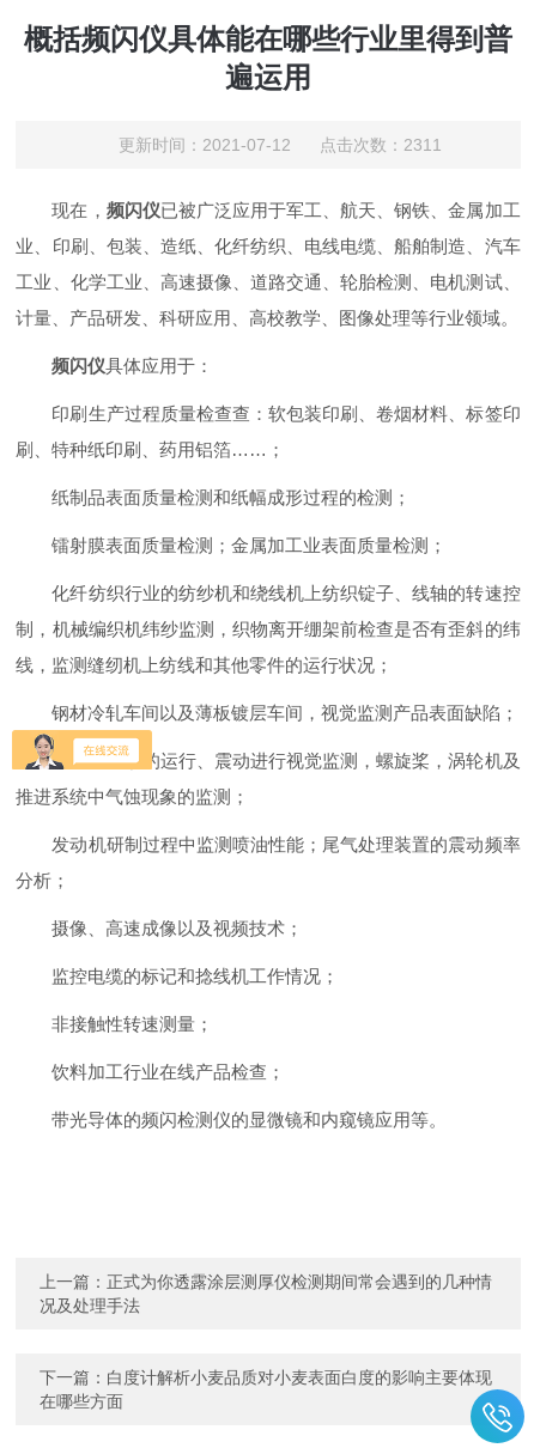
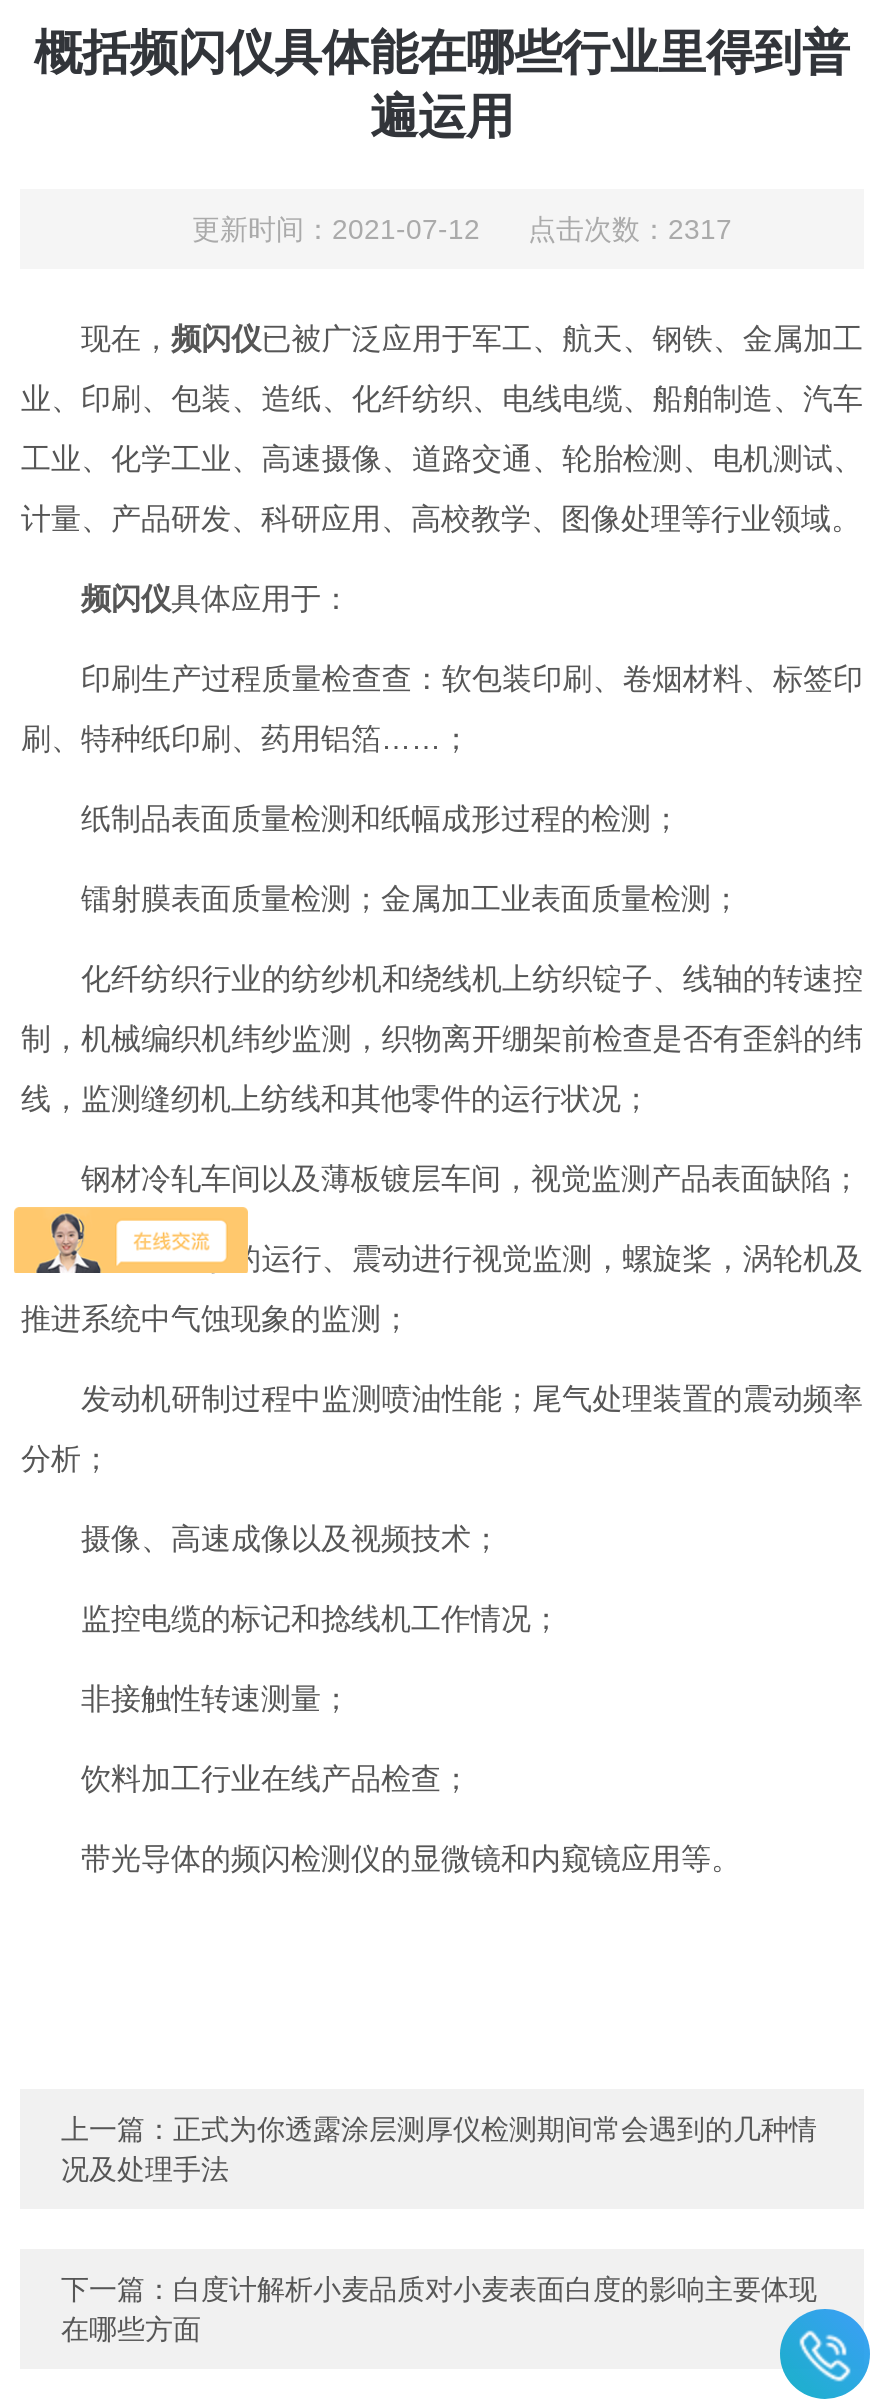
- 更新时间：2021-07-12 点击次数：2311
+ 更新时间：2021-07-12 点击次数：2317
